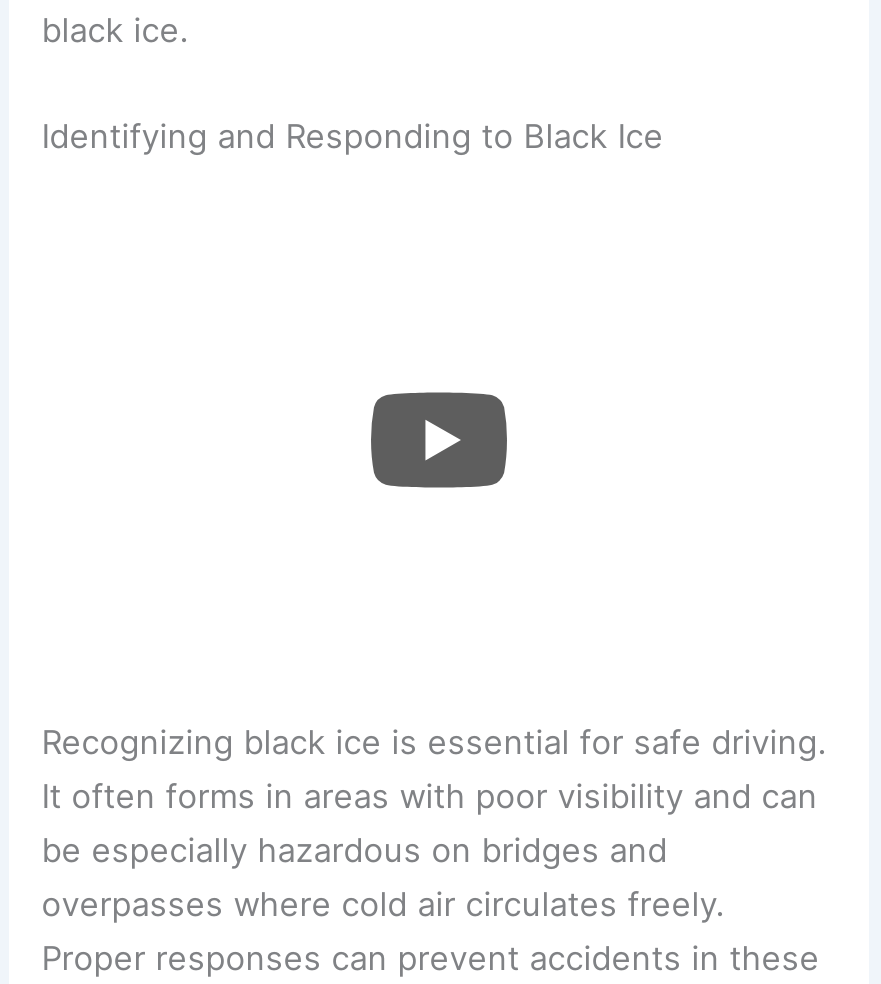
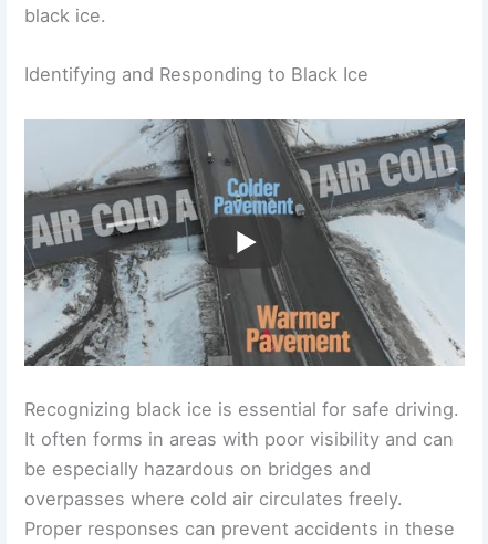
+ [image]
